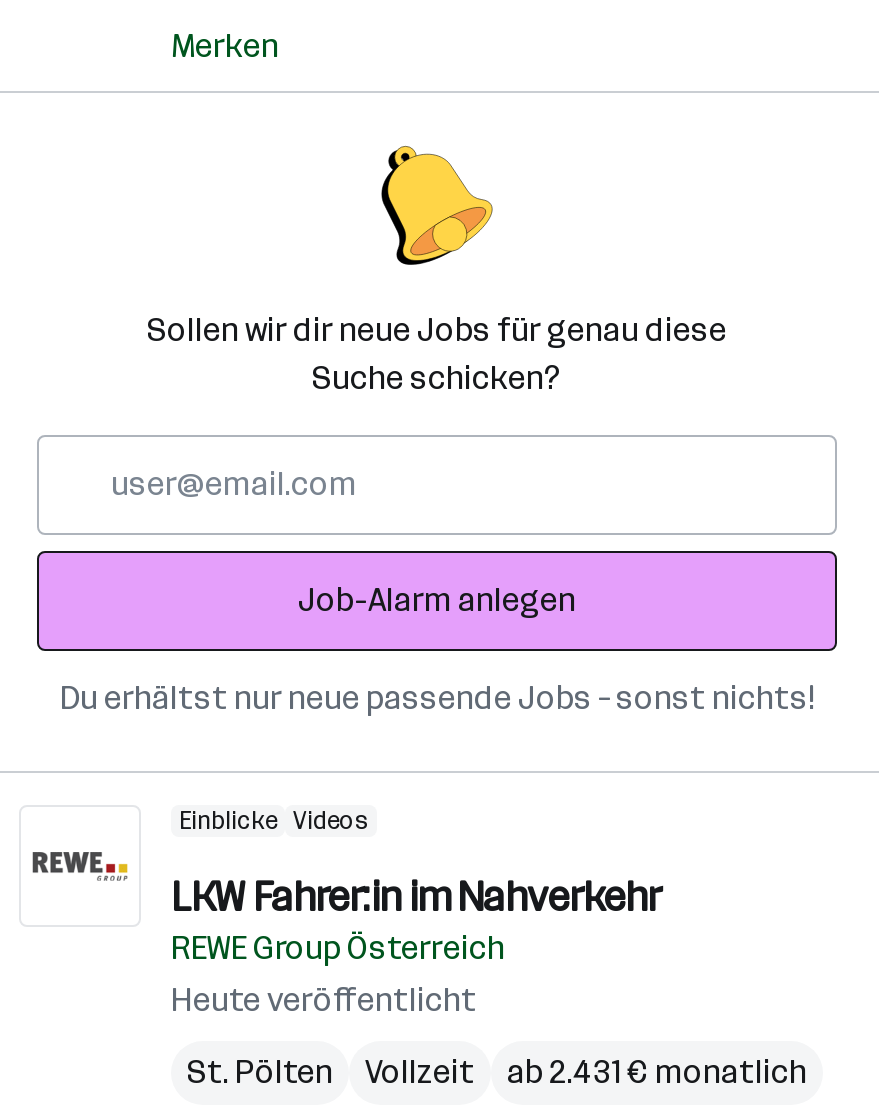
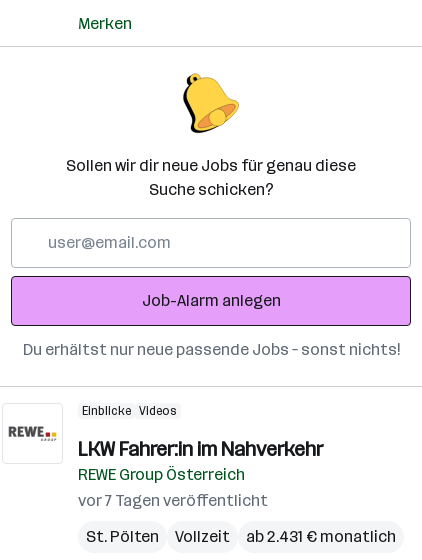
- Heute veröffentlicht
+ vor 7 Tagen veröffentlicht
